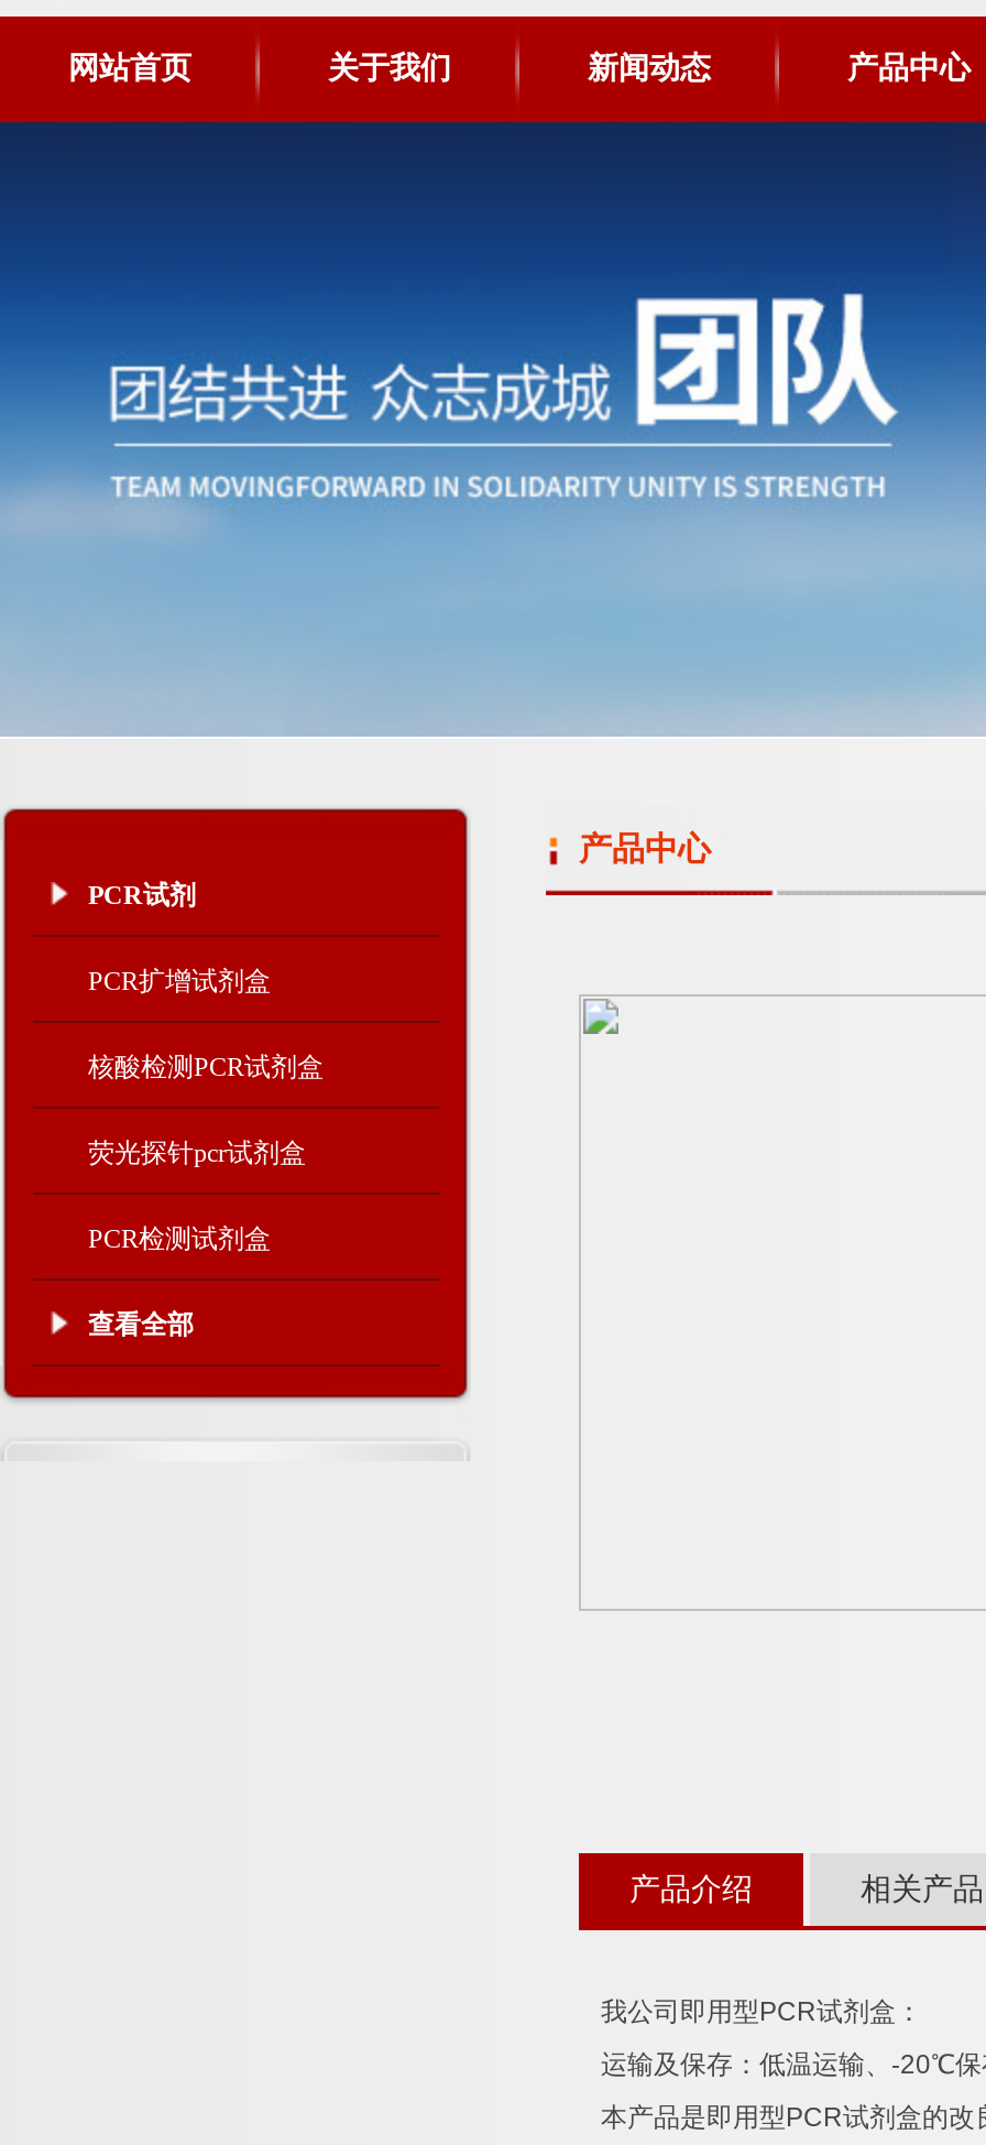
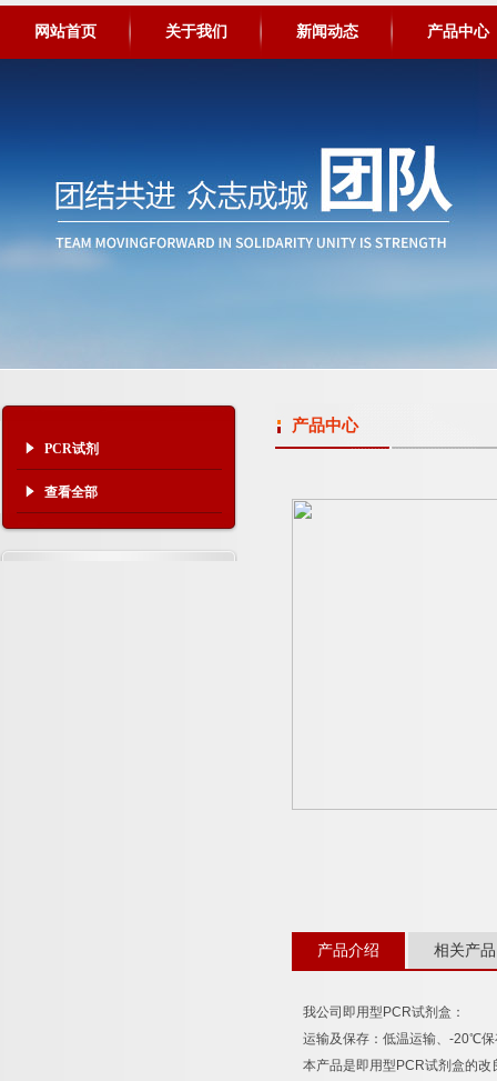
- PCR扩增试剂盒
- 核酸检测PCR试剂盒
- 荧光探针pcr试剂盒
- PCR检测试剂盒

moved up: 查看全部
